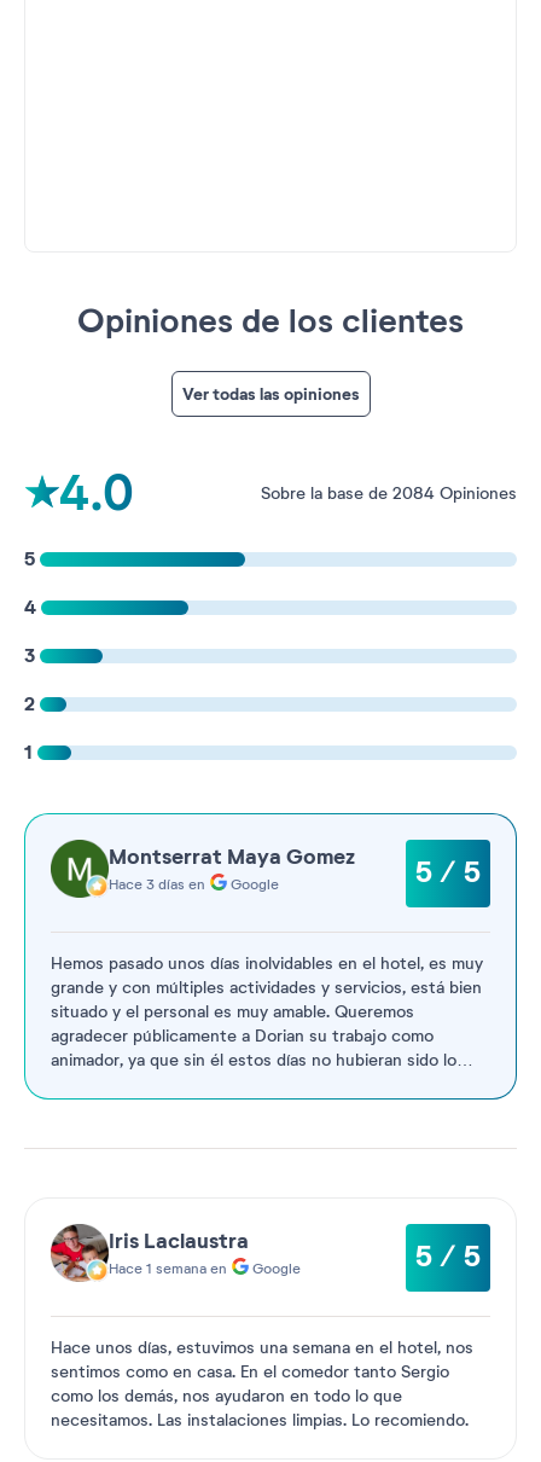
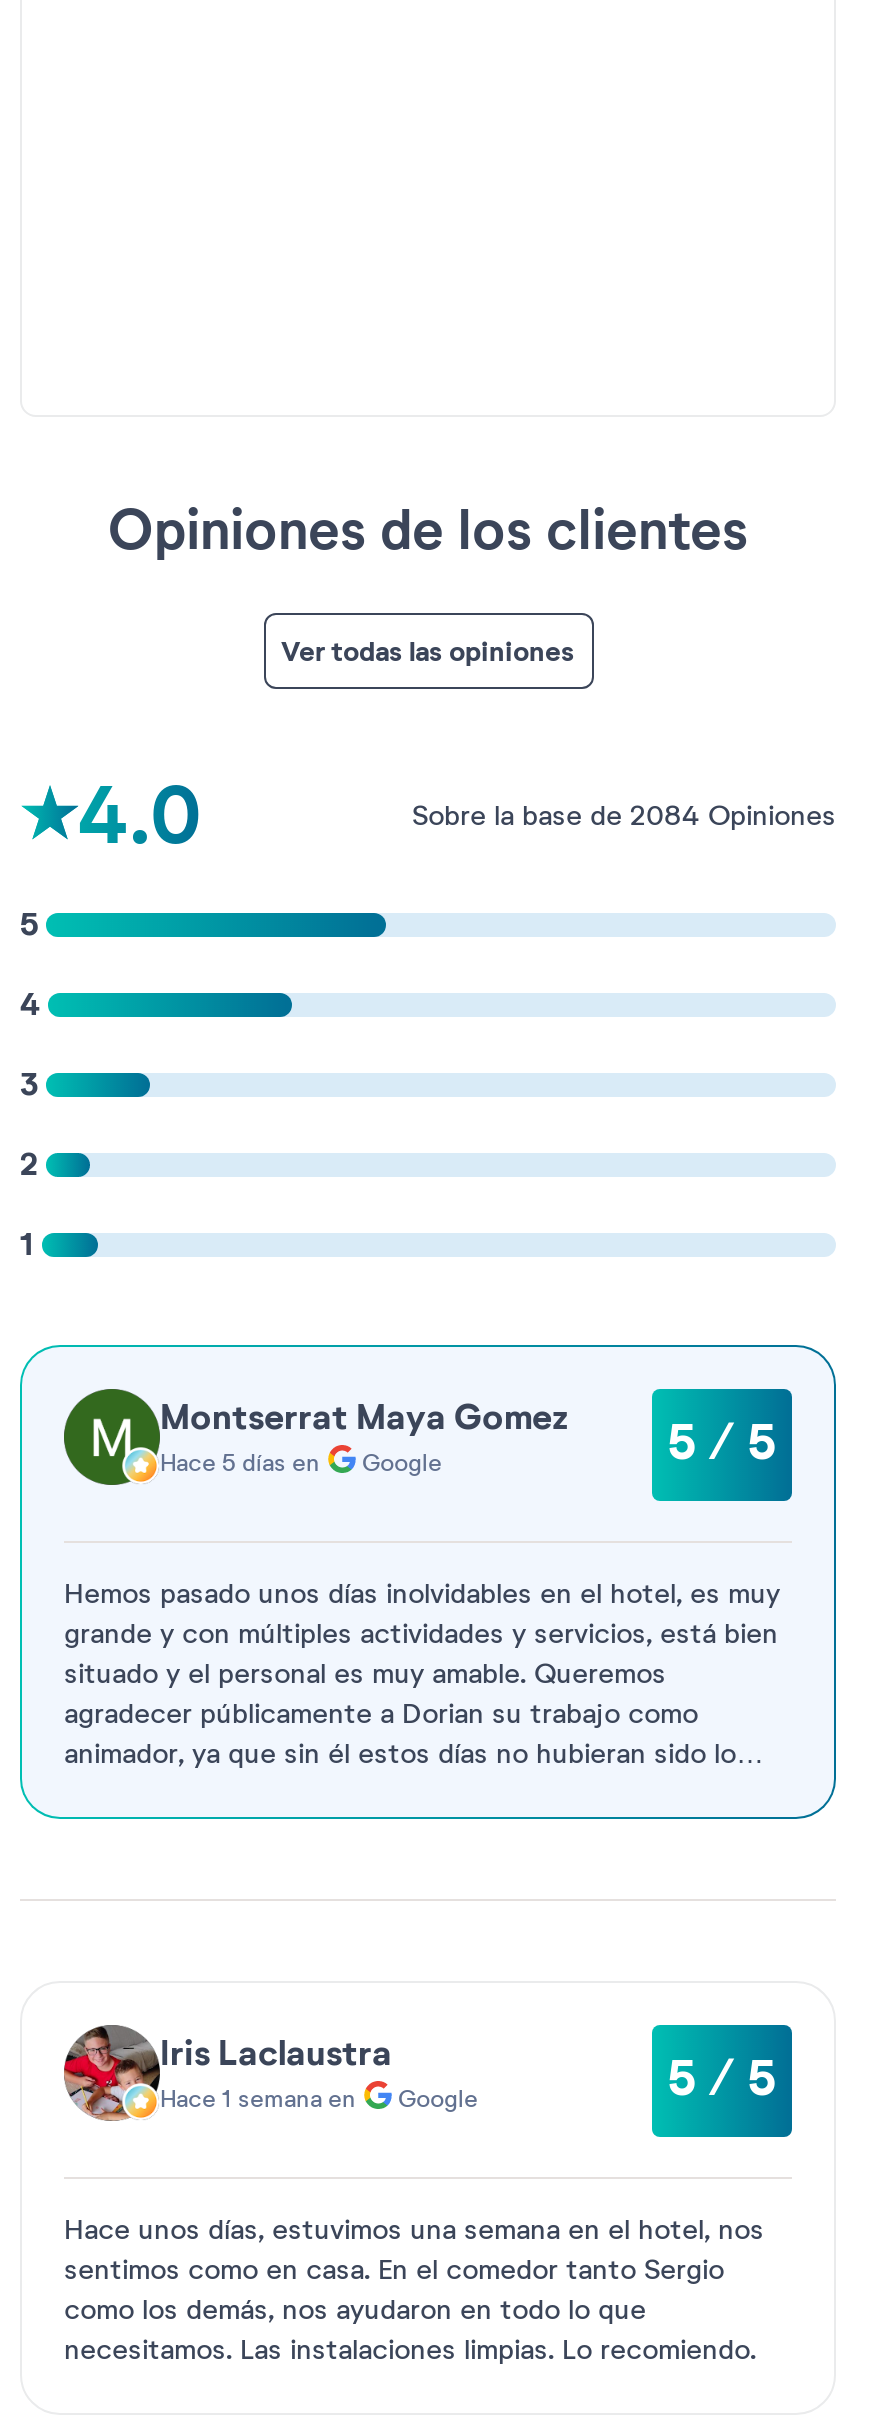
- Hace 3 días en Google
+ Hace 5 días en Google
